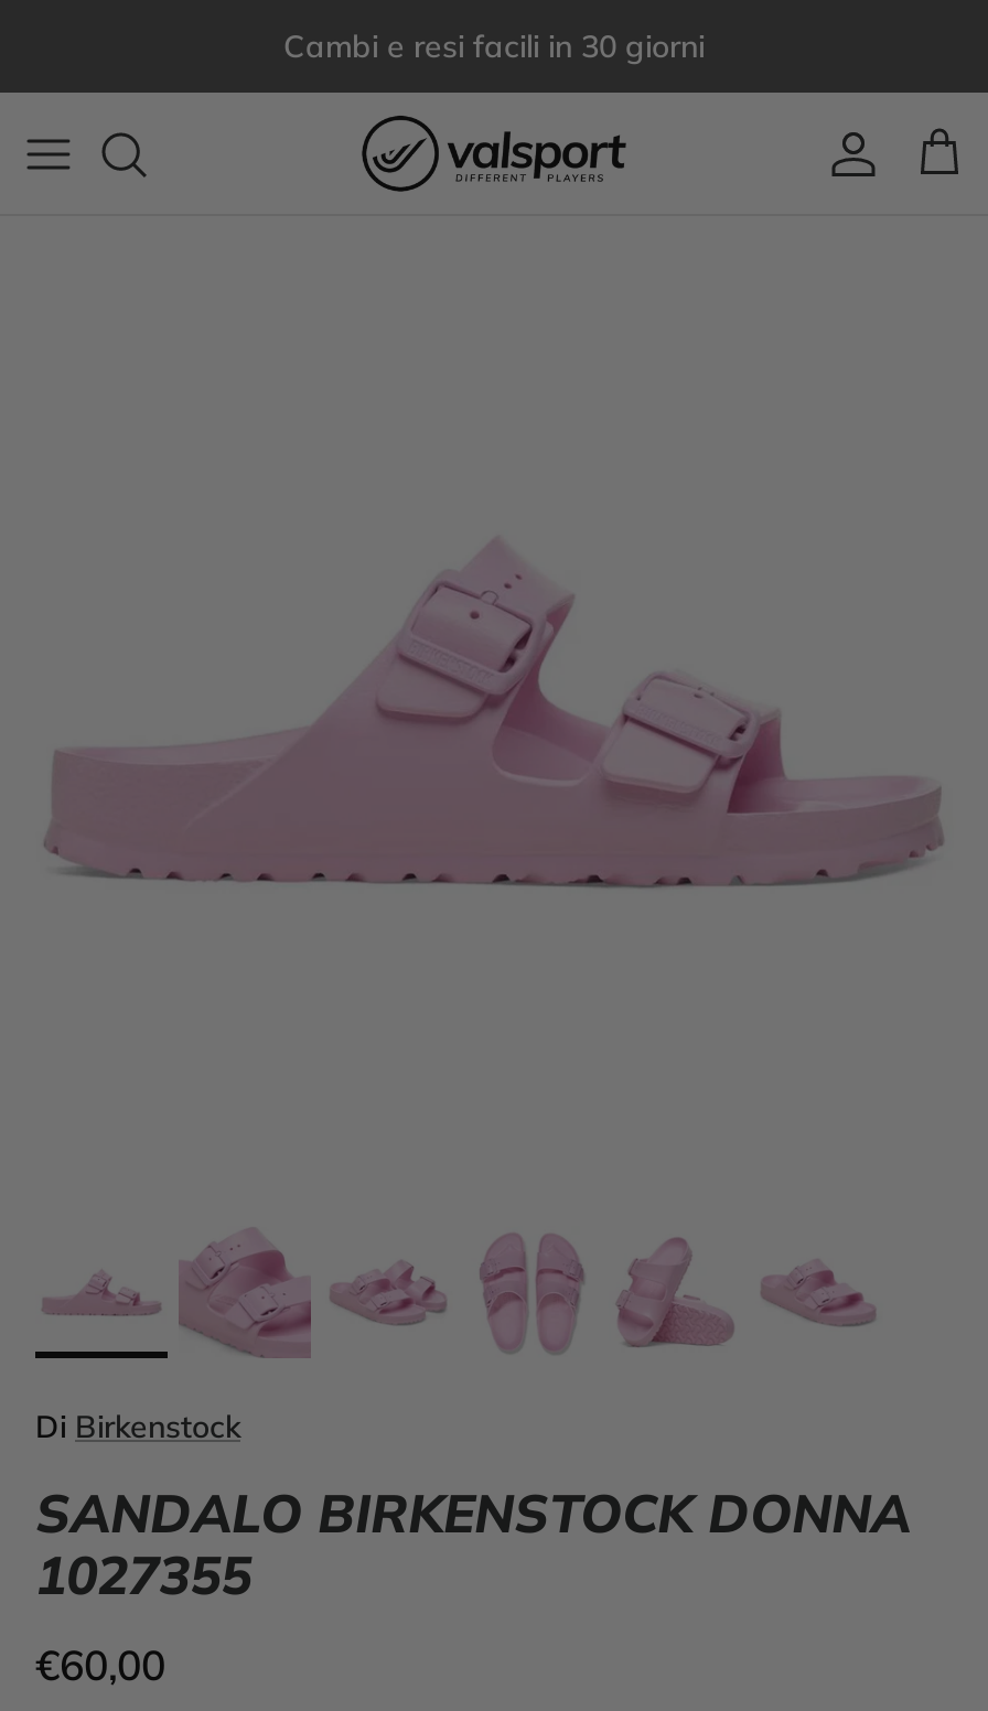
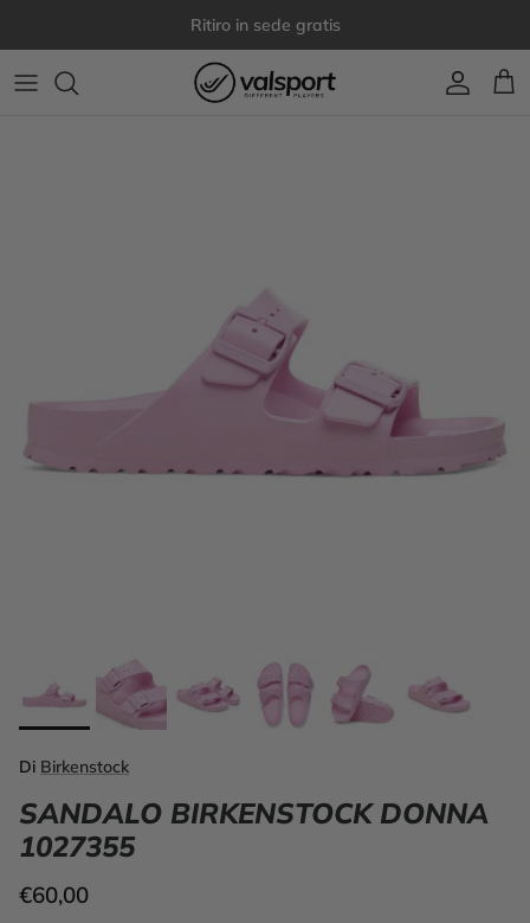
- Cambi e resi facili in 30 giorni
+ Ritiro in sede gratis
